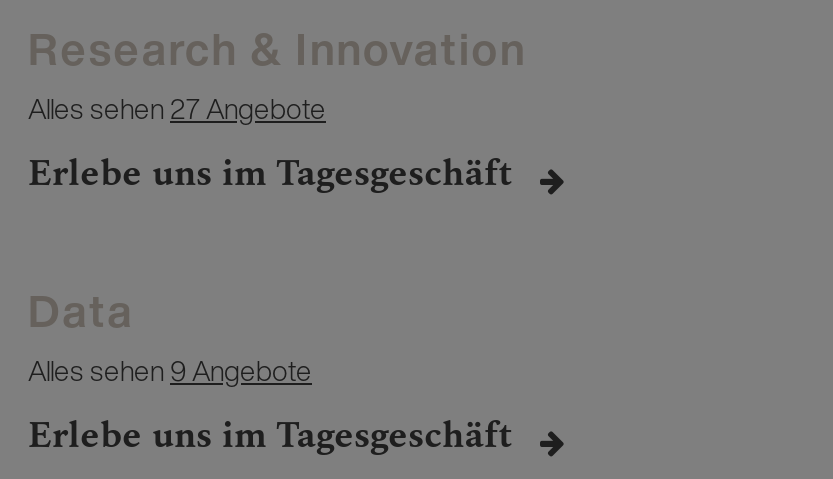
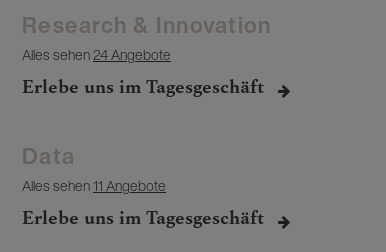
- Alles sehen 27 Angebote
+ Alles sehen 24 Angebote

- Alles sehen 9 Angebote
+ Alles sehen 11 Angebote
